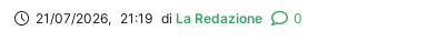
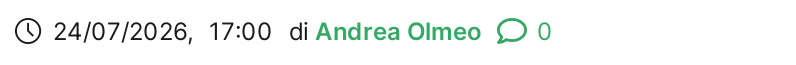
- 21/07/2026, 21:19 di La Redazione
+ 24/07/2026, 17:00 di Andrea Olmeo
